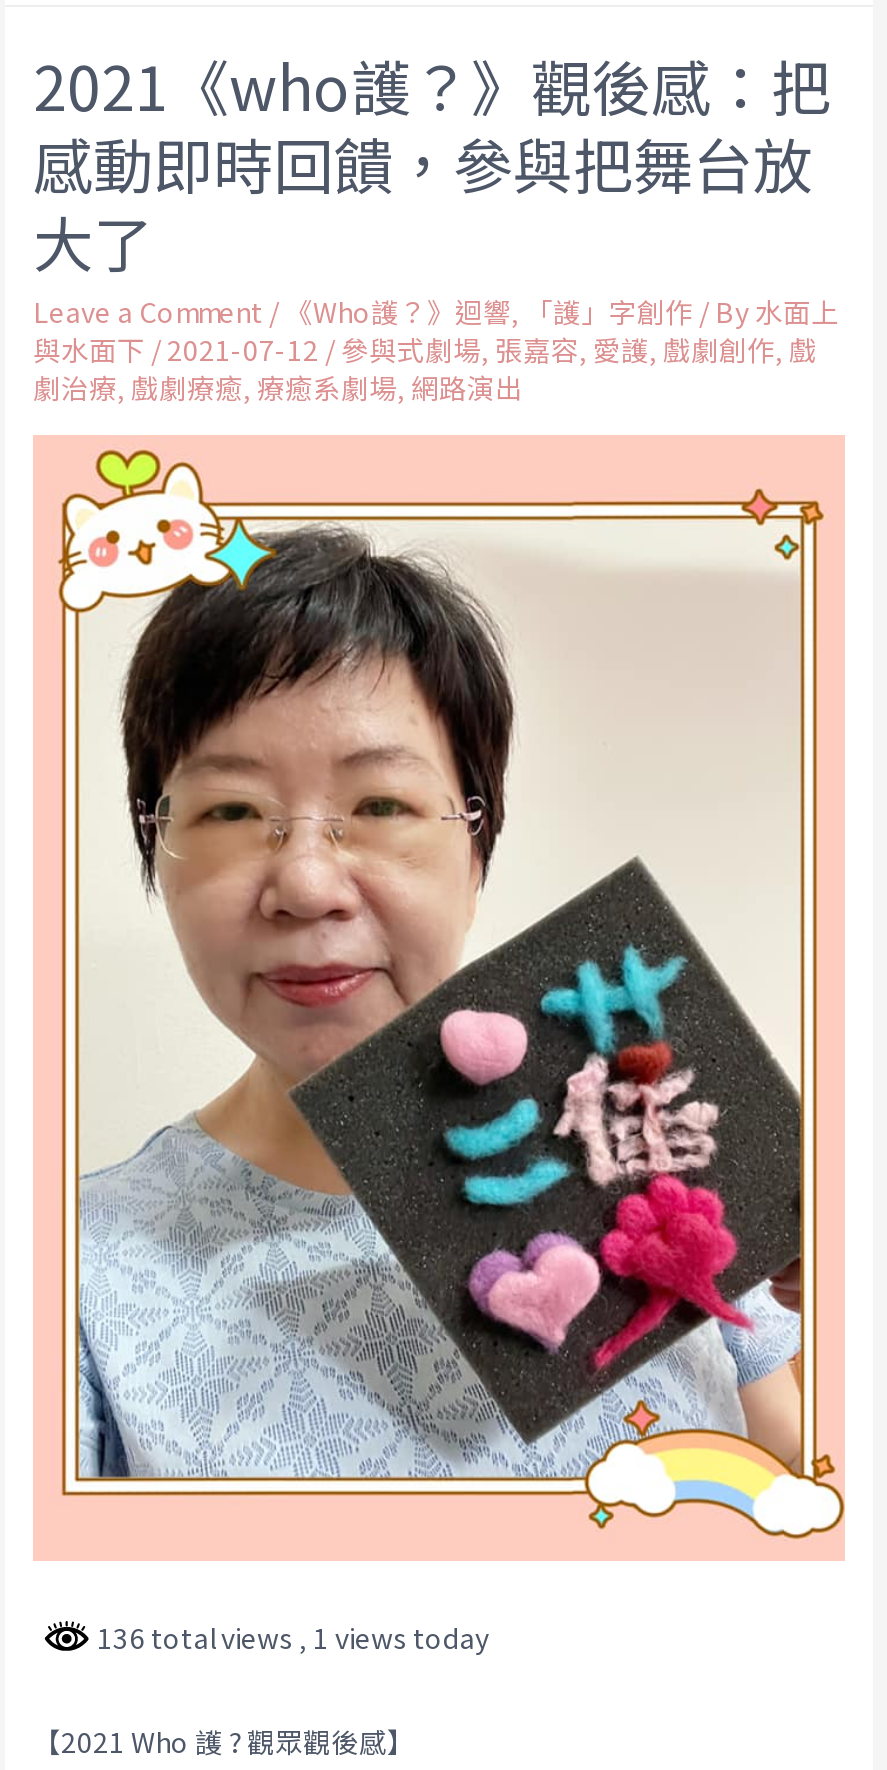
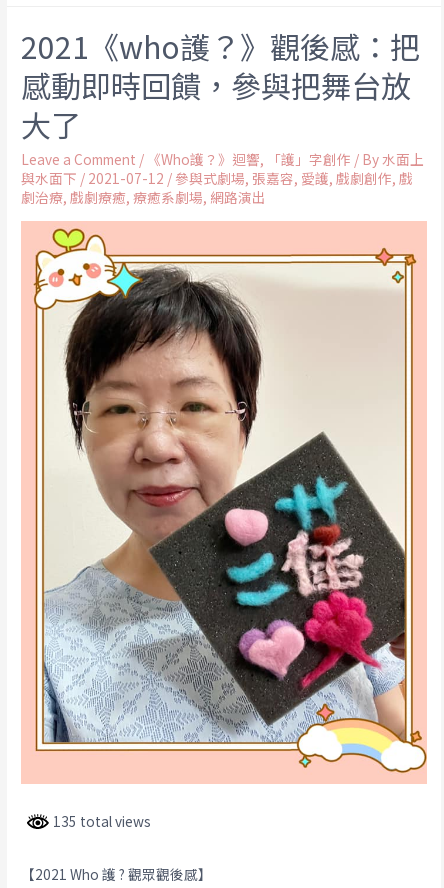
- 136 total views, 1 views today
+ 135 total views
